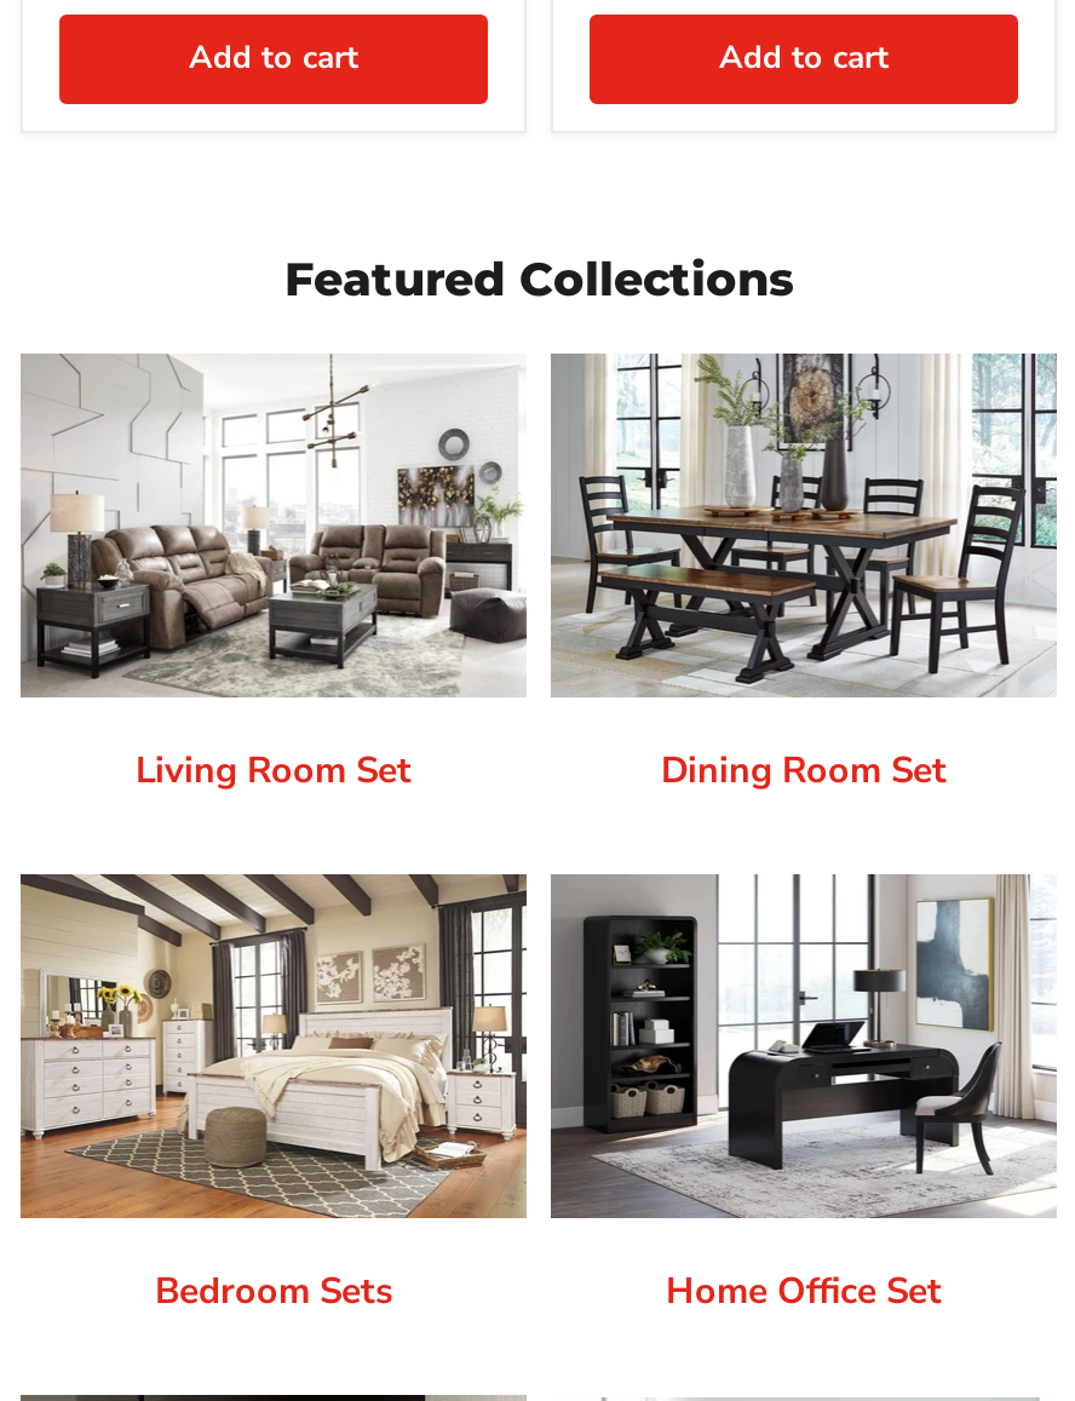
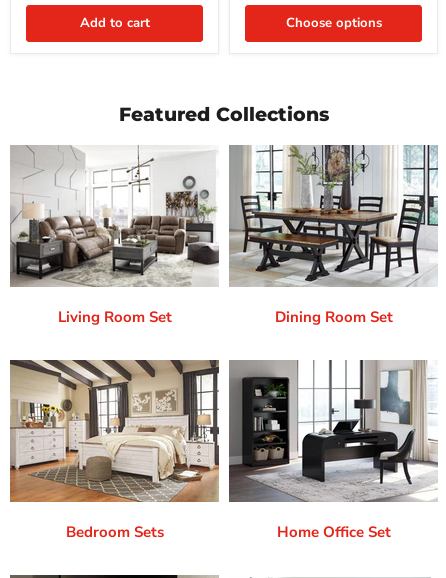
- Add to cart
+ Choose options
